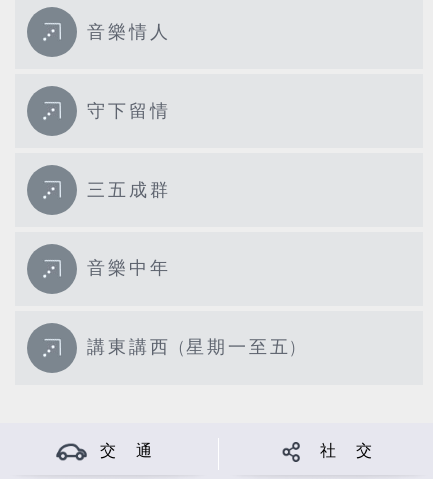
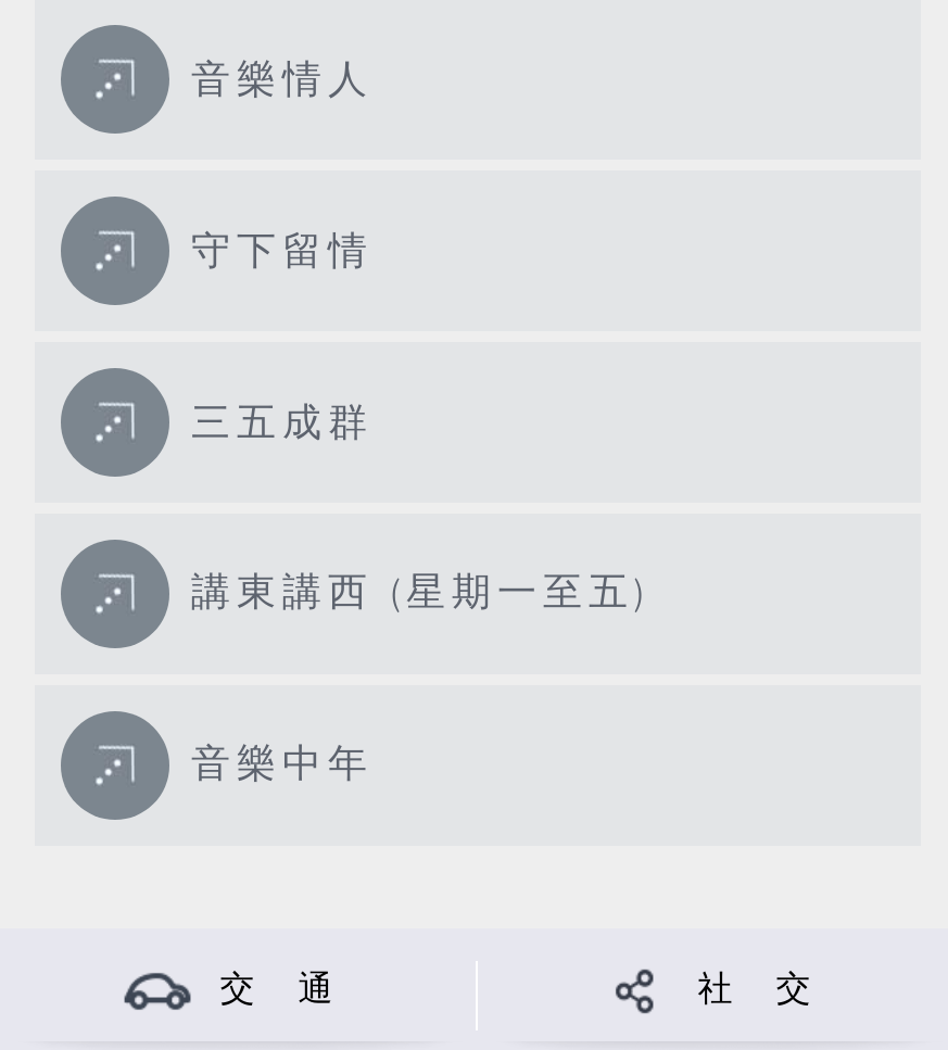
moved down: 音樂中年

moved up: 講東講西 (星期一至五)
